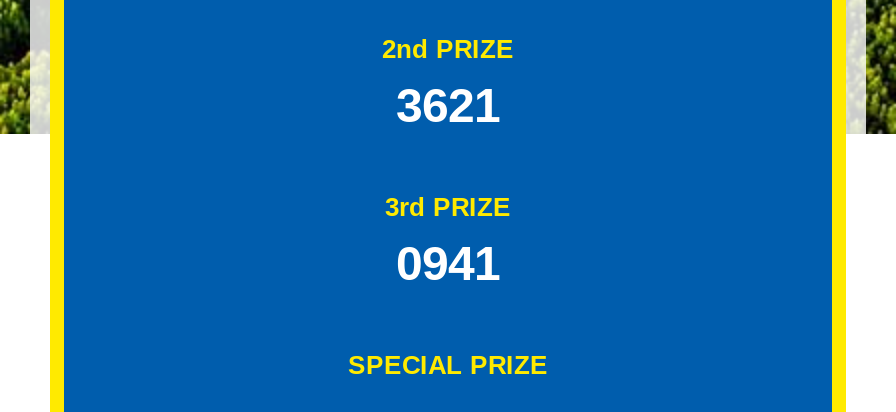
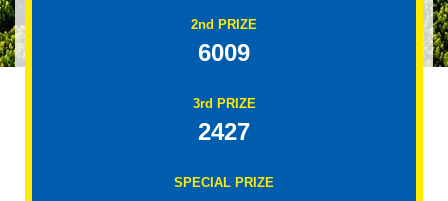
- 3621
+ 6009

- 0941
+ 2427
